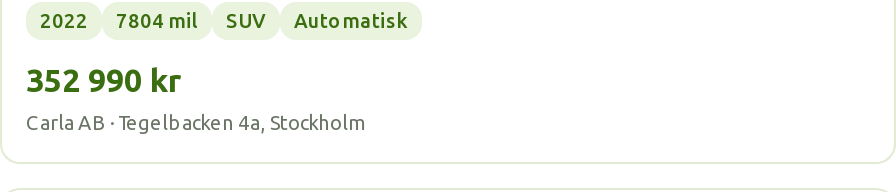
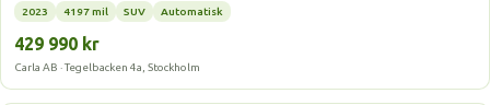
- 2022
- 7804 mil
+ 2023
+ 4197 mil

- 352 990 kr
+ 429 990 kr
